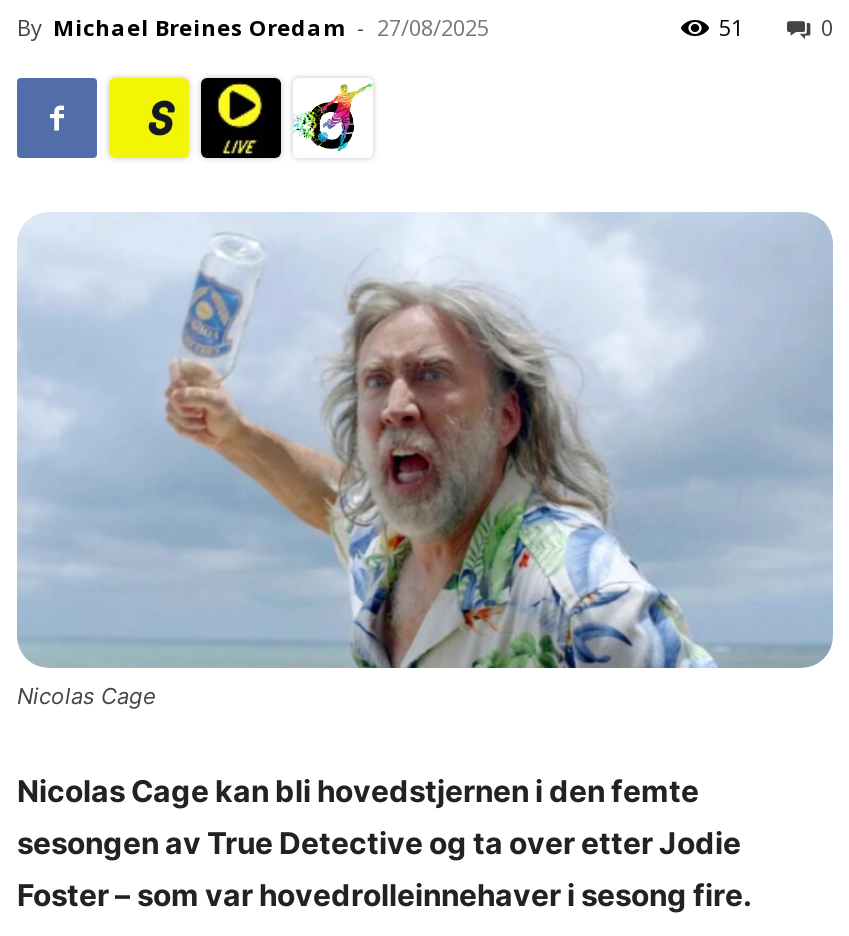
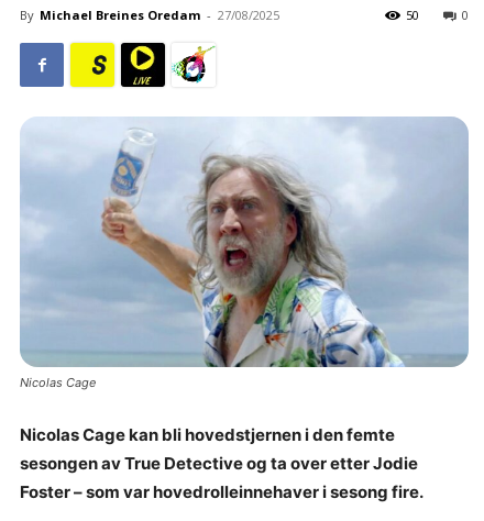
- 51
+ 50
